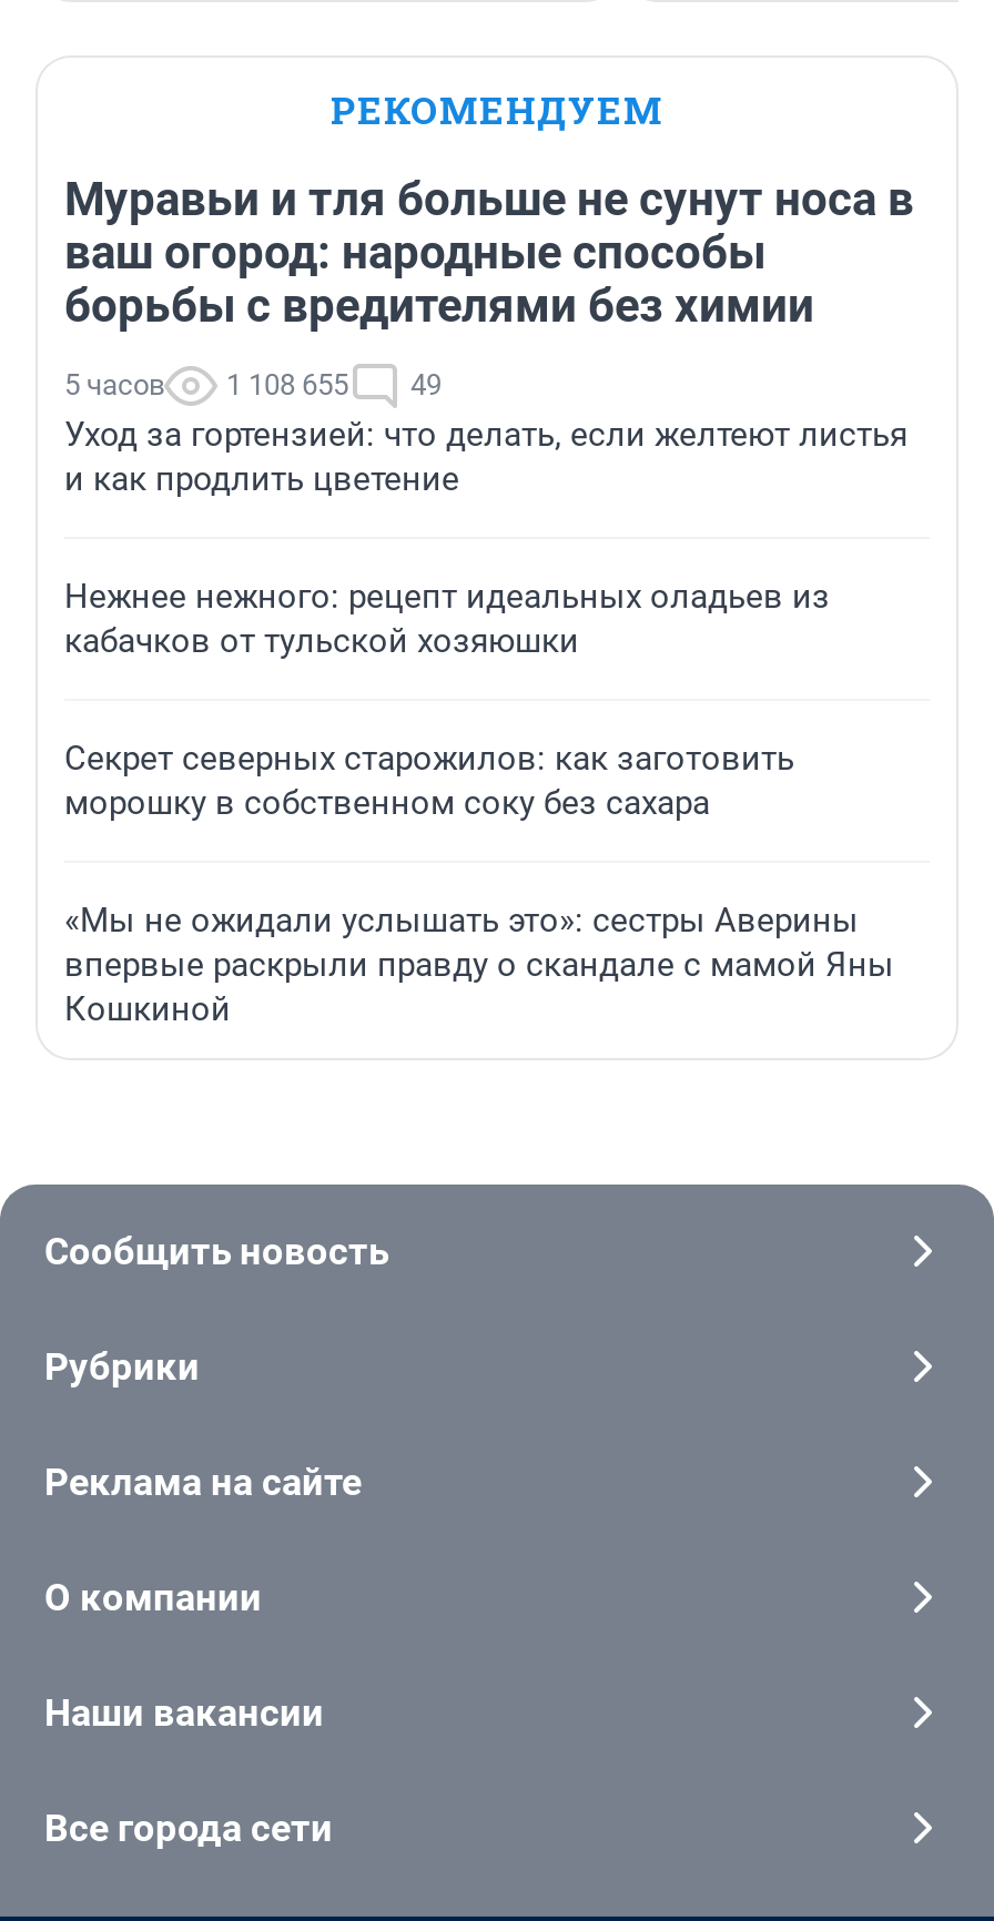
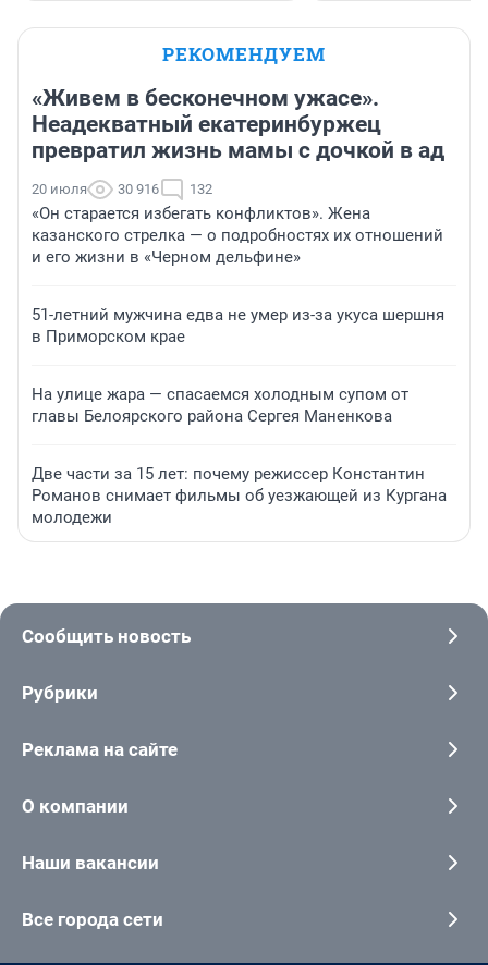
- Муравьи и тля больше не сунут носа в
- ваш огород: народные способы
- борьбы с вредителями без химии
+ «Живем в бесконечном ужасе».
+ Неадекватный екатеринбуржец
+ превратил жизнь мамы с дочкой в ад

- 5 часов
- 1 108 655
- 49
- Уход за гортензией: что делать, если желтеют листья
- и как продлить цветение
+ 20 июля
+ 30 916
+ 132
+ «Он старается избегать конфликтов». Жена
+ казанского стрелка — о подробностях их отношений
+ и его жизни в «Черном дельфине»

- Нежнее нежного: рецепт идеальных оладьев из
- кабачков от тульской хозяюшки
+ 51-летний мужчина едва не умер из-за укуса шершня
+ в Приморском крае

- Секрет северных старожилов: как заготовить
- морошку в собственном соку без сахара
+ На улице жара — спасаемся холодным супом от
+ главы Белоярского района Сергея Маненкова

- «Мы не ожидали услышать это»: сестры Аверины
- впервые раскрыли правду о скандале с мамой Яны
- Кошкиной
+ Две части за 15 лет: почему режиссер Константин
+ Романов снимает фильмы об уезжающей из Кургана
+ молодежи
